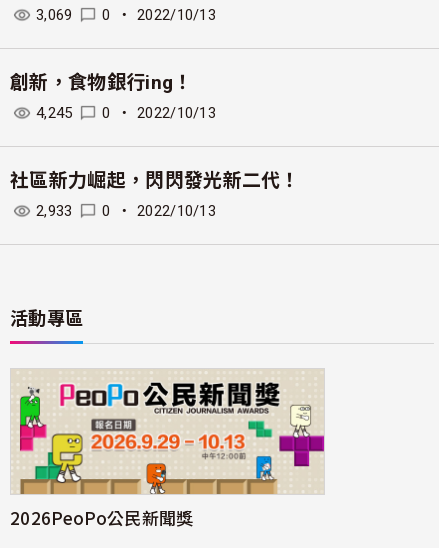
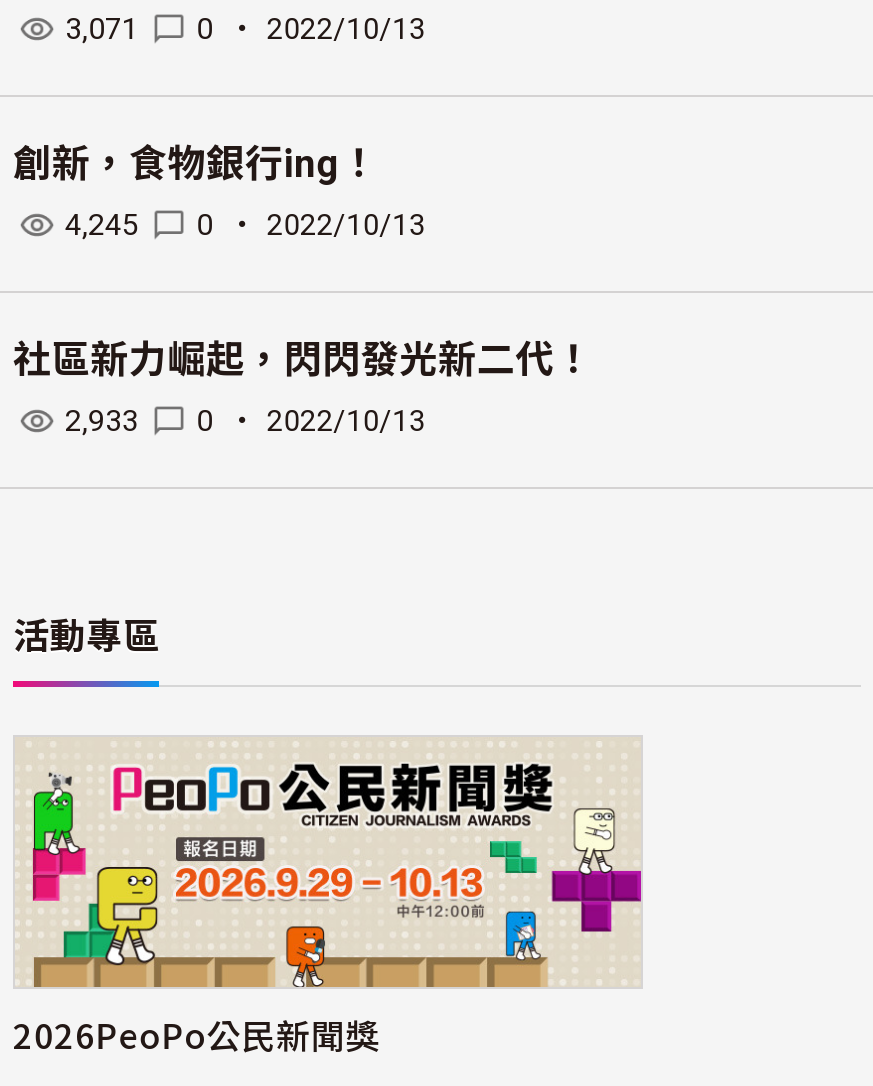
- 3,069 0 ・2022/10/13
+ 3,071 0 ・2022/10/13
